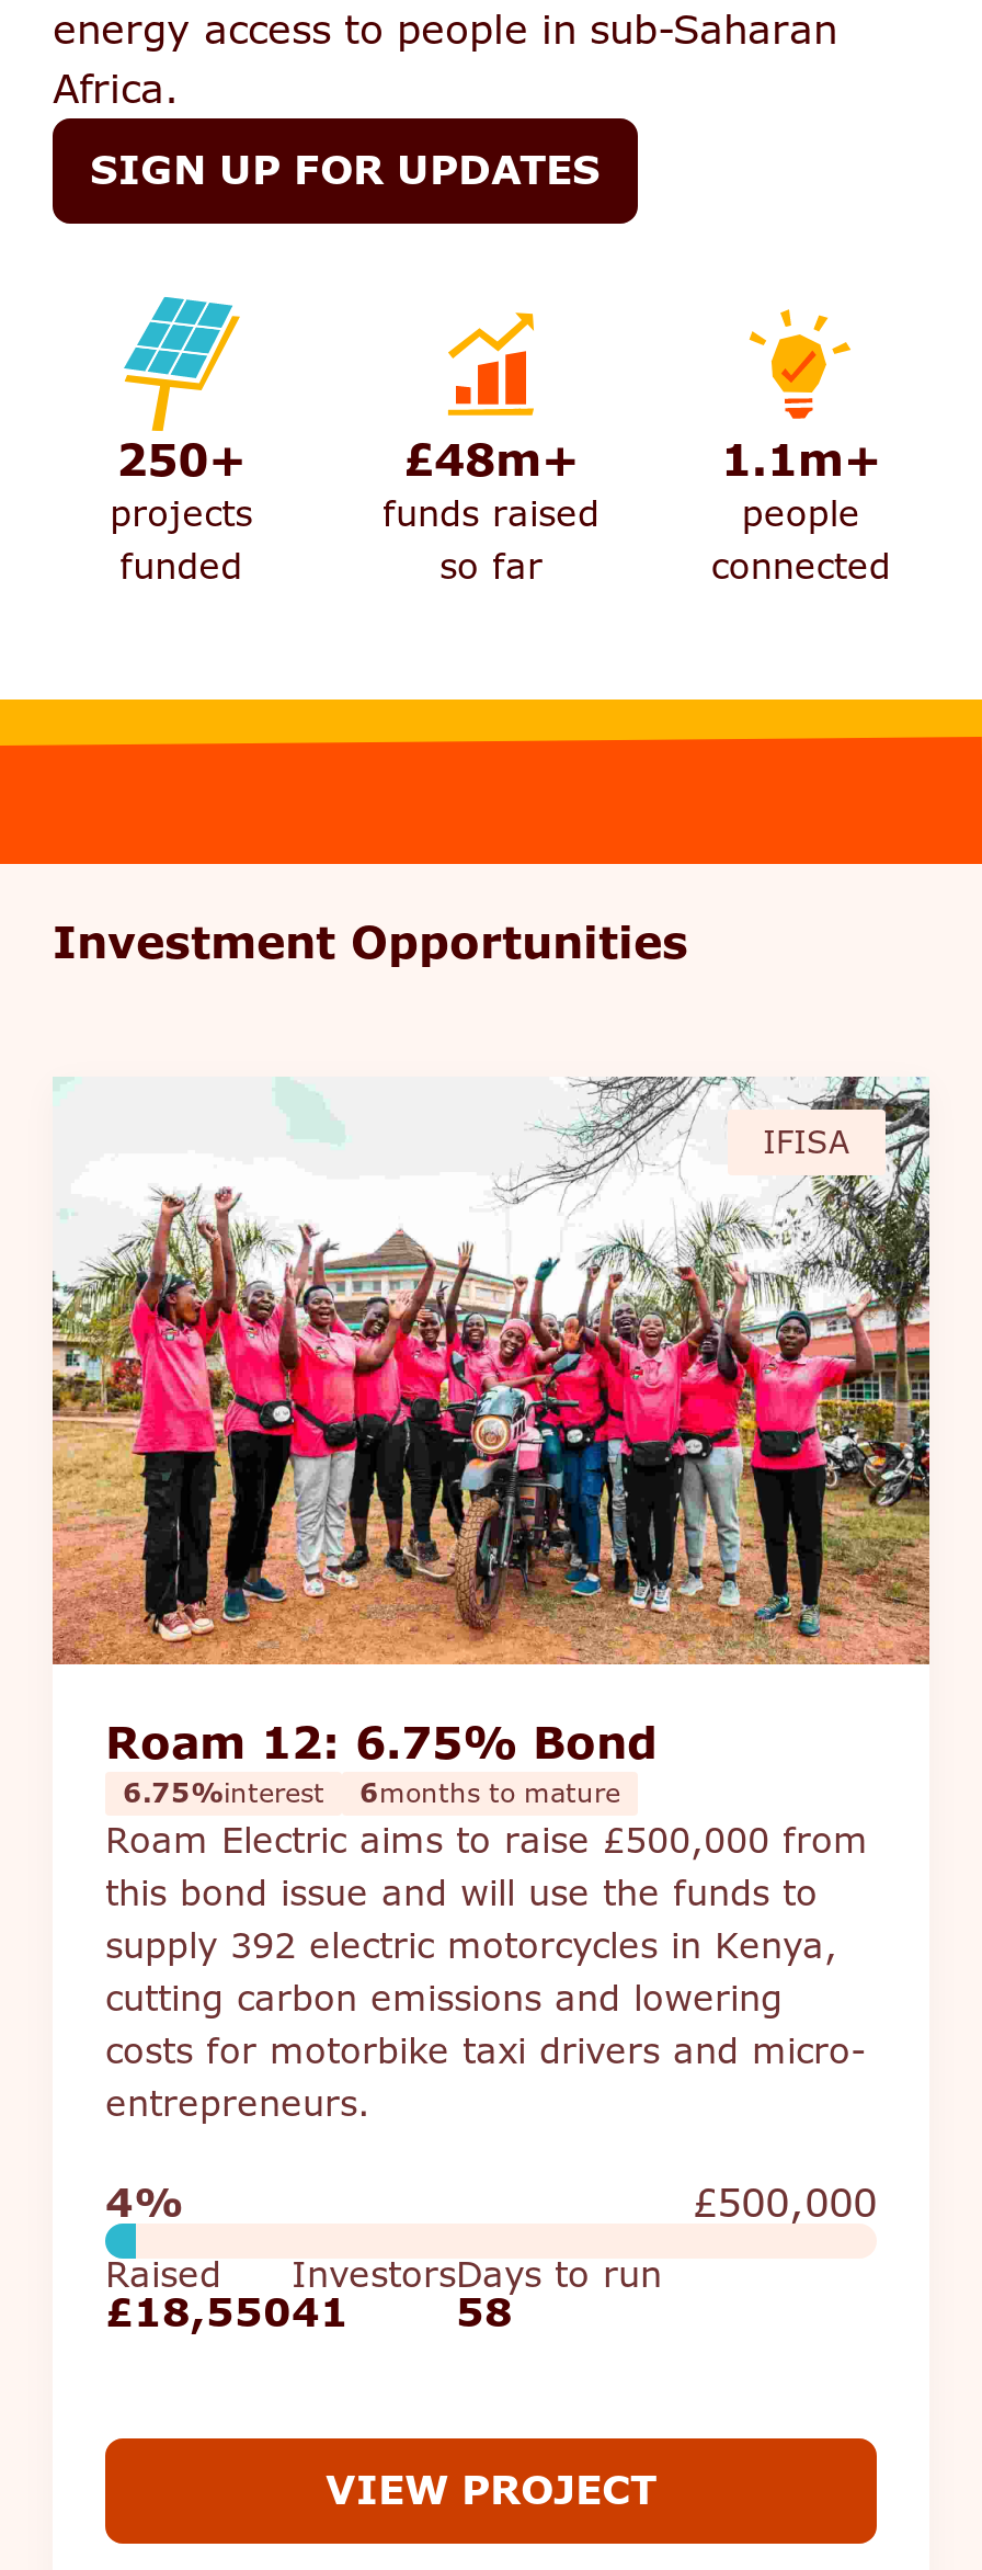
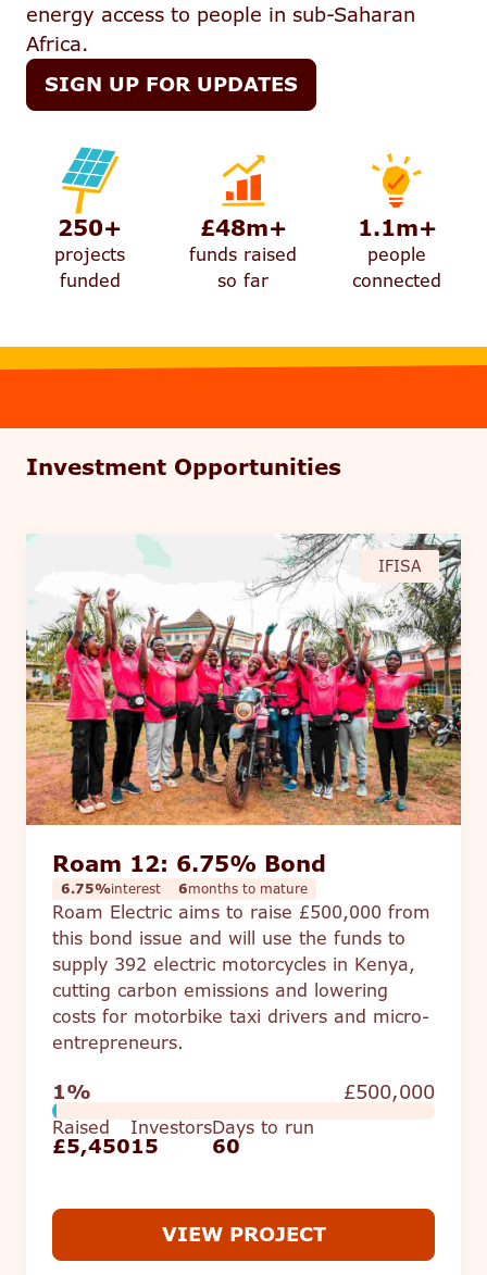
- 4%
+ 1%

- £18,550
+ £5,450

- 41
+ 15

- 58
+ 60
